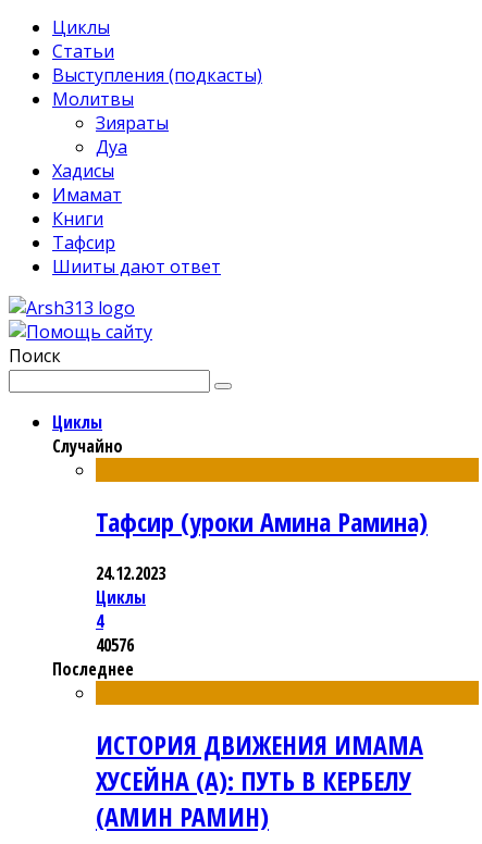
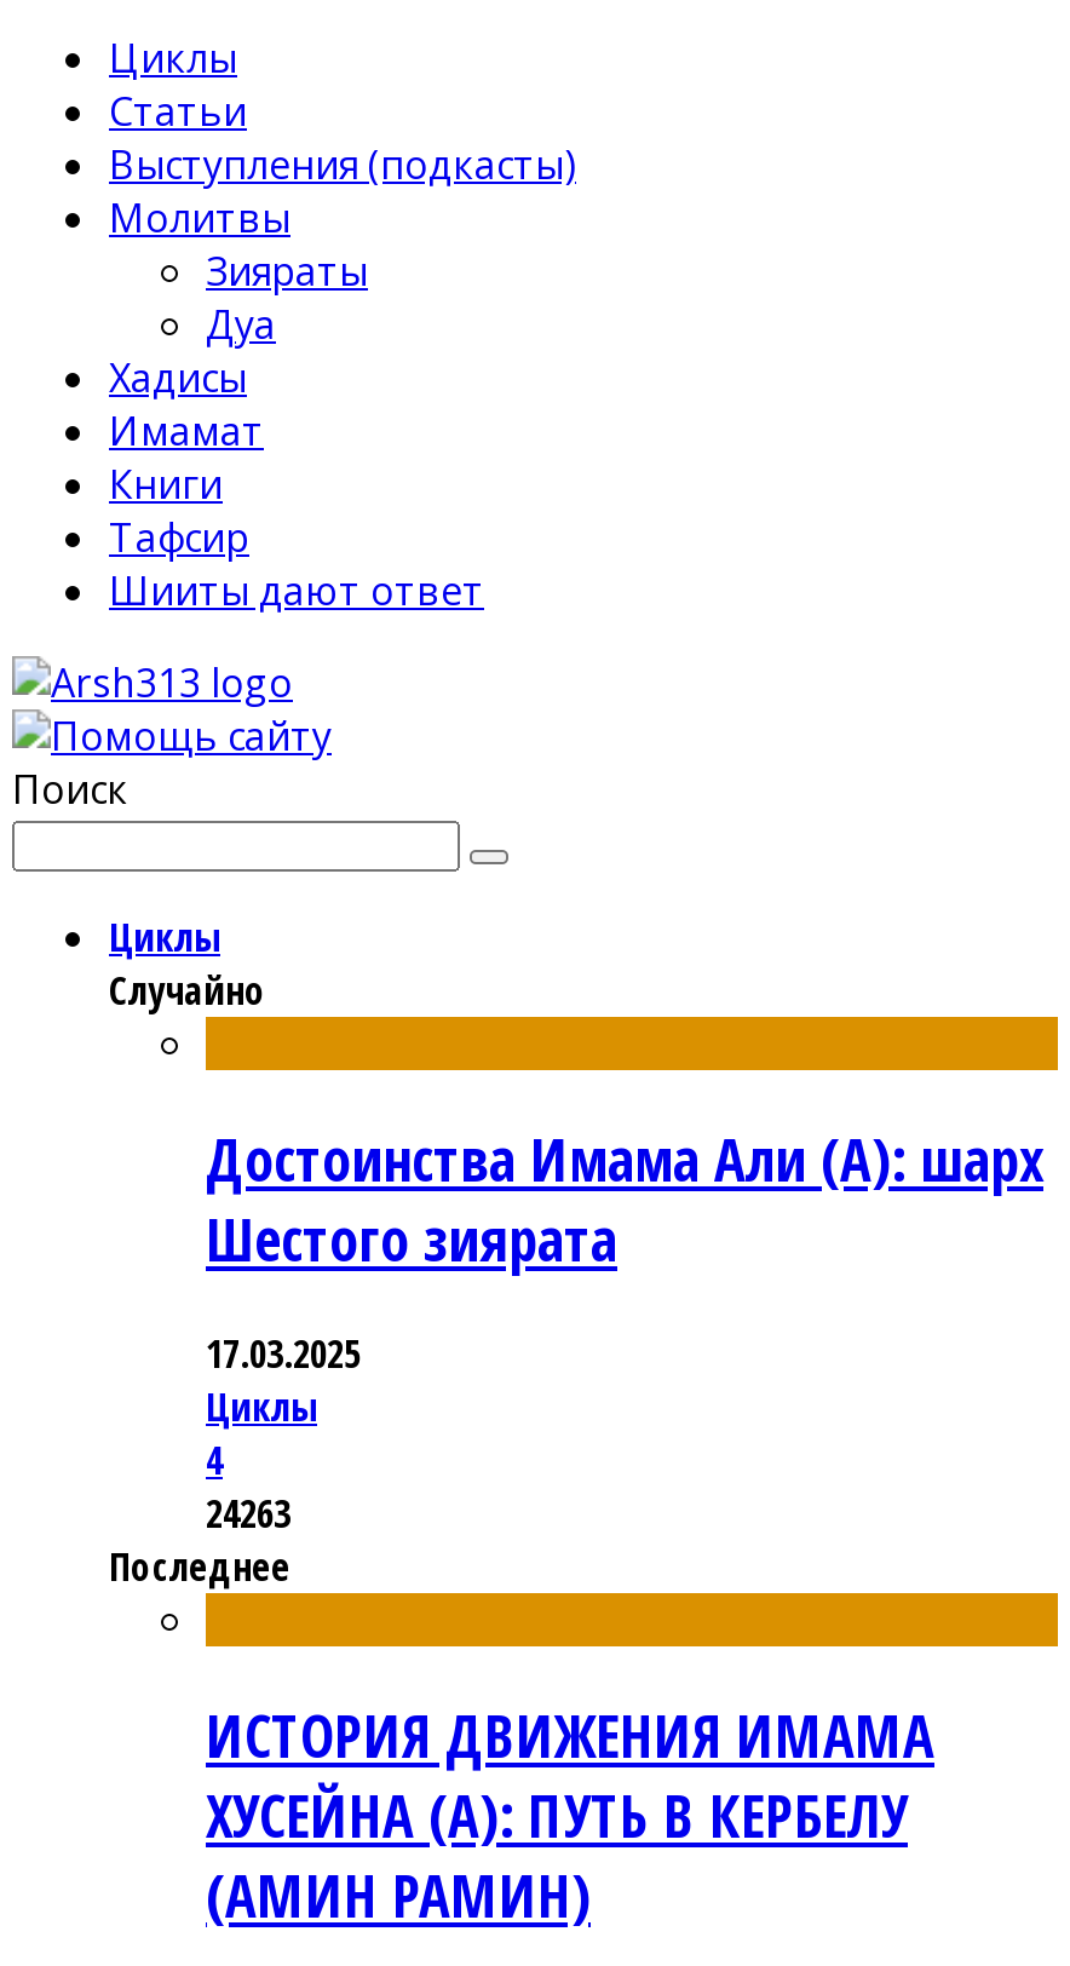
- Тафсир (уроки Амина Рамина)
+ Достоинства Имама Али (А): шарх
+ Шестого зиярата

- 24.12.2023
+ 17.03.2025

- 40576
+ 24263
